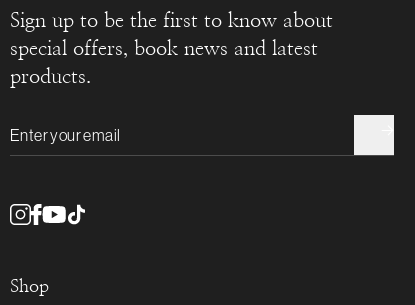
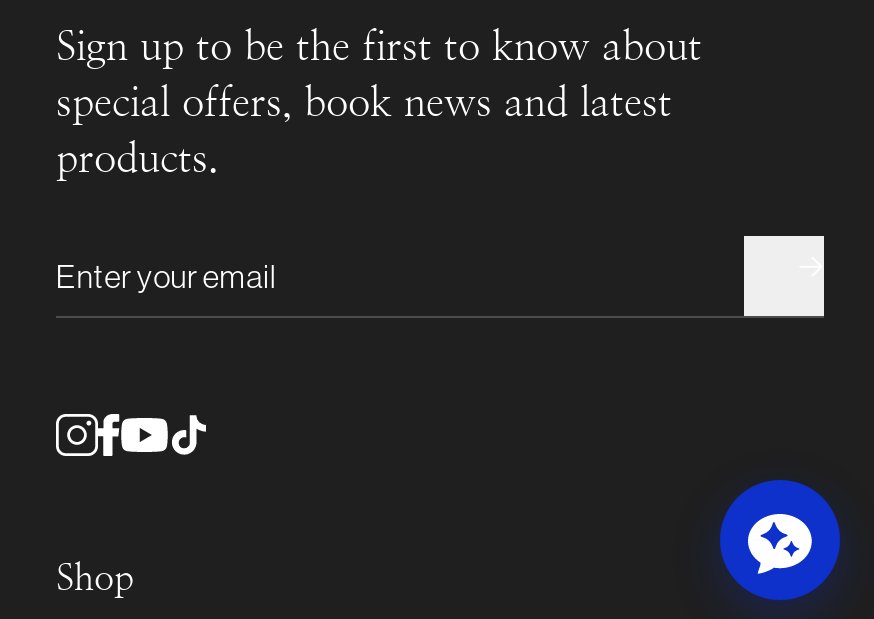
+ [image]
